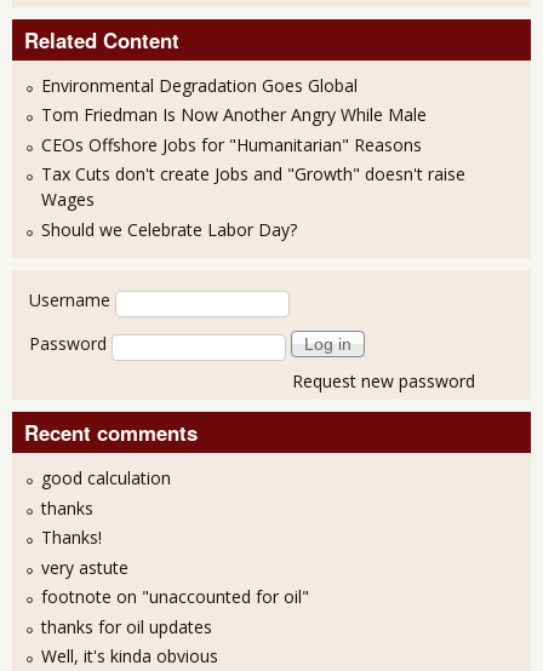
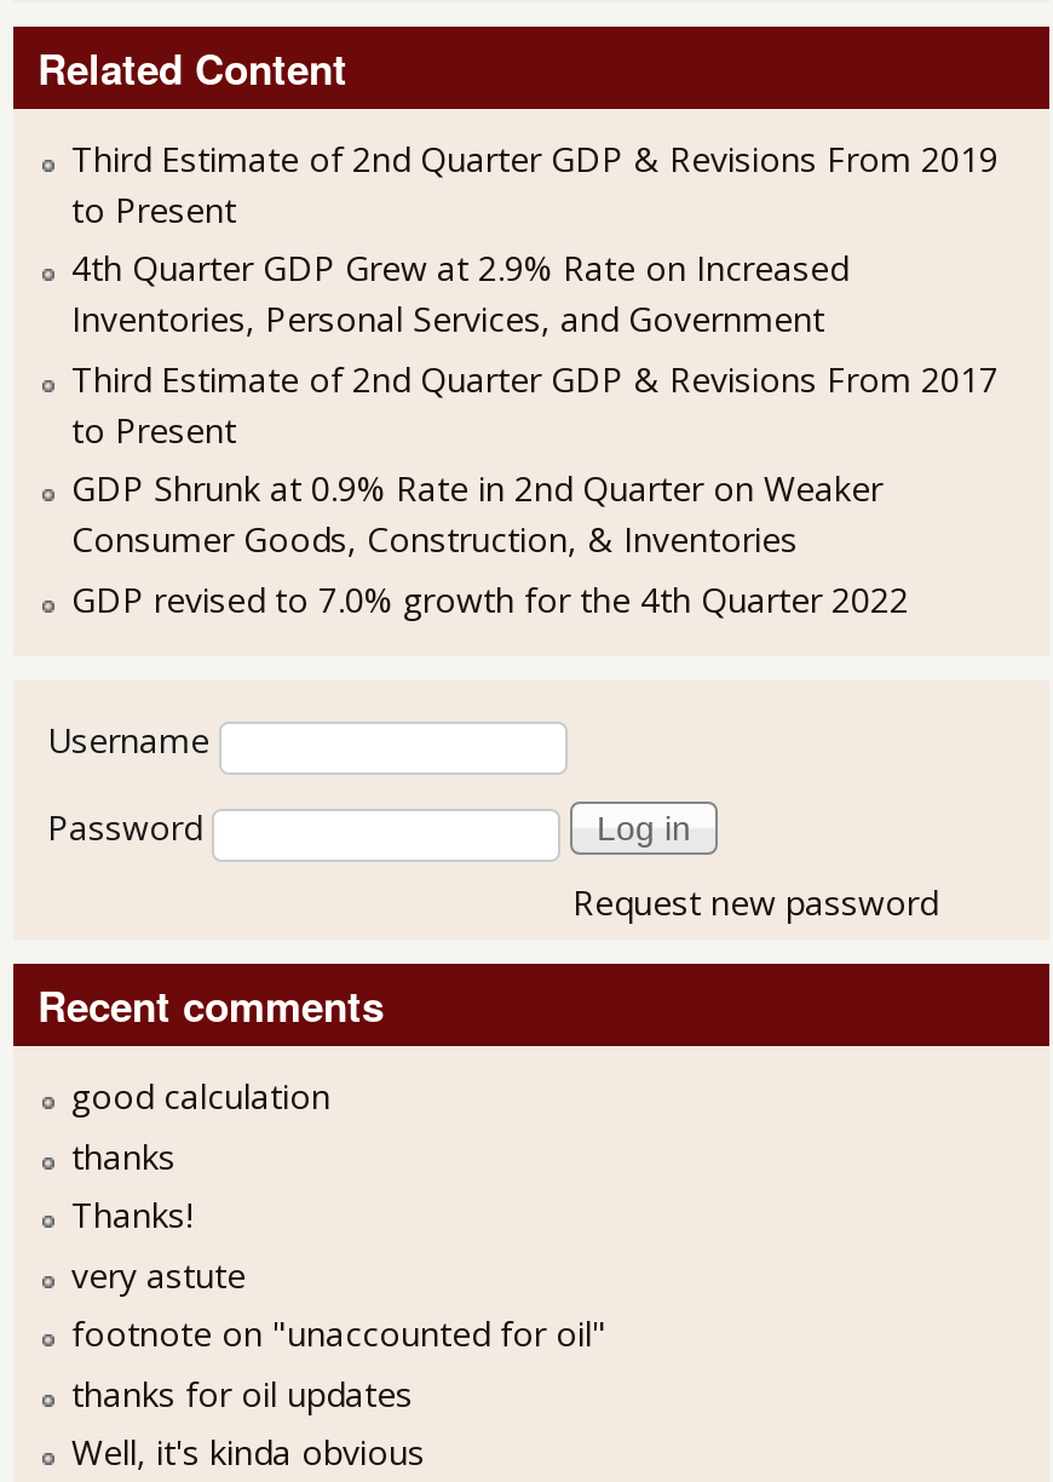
- Environmental Degradation Goes Global
- Tom Friedman Is Now Another Angry While Male
- CEOs Offshore Jobs for "Humanitarian" Reasons
- Tax Cuts don't create Jobs and "Growth" doesn't raise
- Wages
- Should we Celebrate Labor Day?
+ Third Estimate of 2nd Quarter GDP & Revisions From 2019
+ to Present
+ 4th Quarter GDP Grew at 2.9% Rate on Increased
+ Inventories, Personal Services, and Government
+ Third Estimate of 2nd Quarter GDP & Revisions From 2017
+ to Present
+ GDP Shrunk at 0.9% Rate in 2nd Quarter on Weaker
+ Consumer Goods, Construction, & Inventories
+ GDP revised to 7.0% growth for the 4th Quarter 2022
